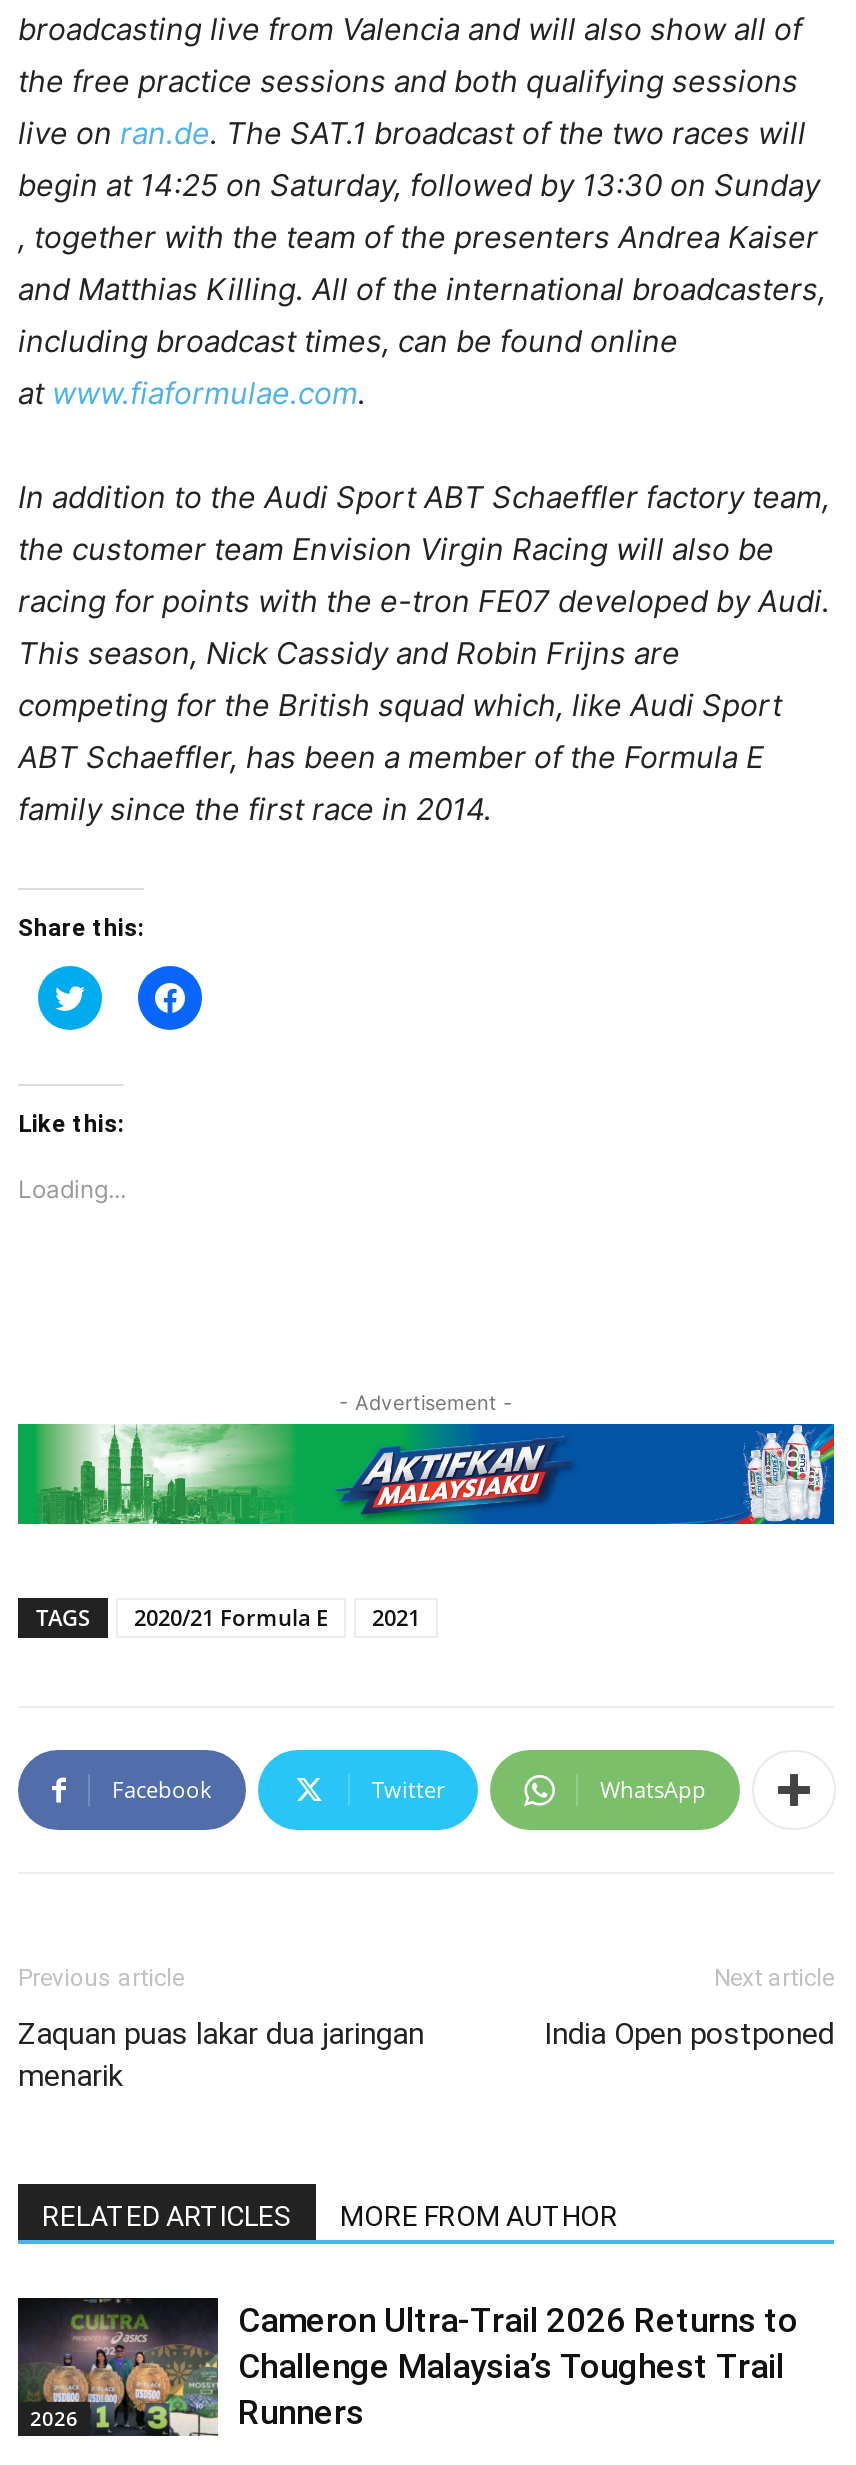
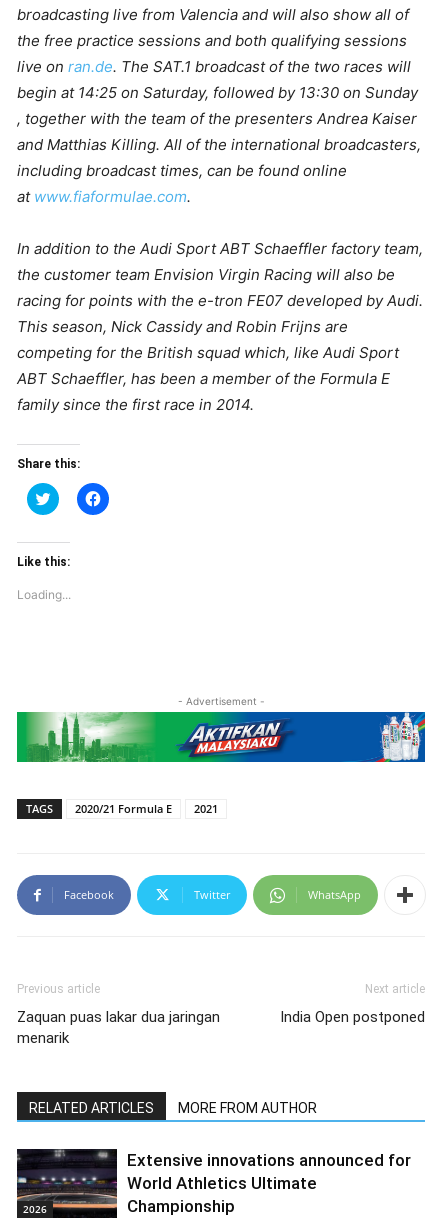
- [image]
- Cameron Ultra-Trail 2026 Returns to
- Challenge Malaysia’s Toughest Trail
- Runners
+ [image]
+ Extensive innovations announced for
+ World Athletics Ultimate
+ Championship
